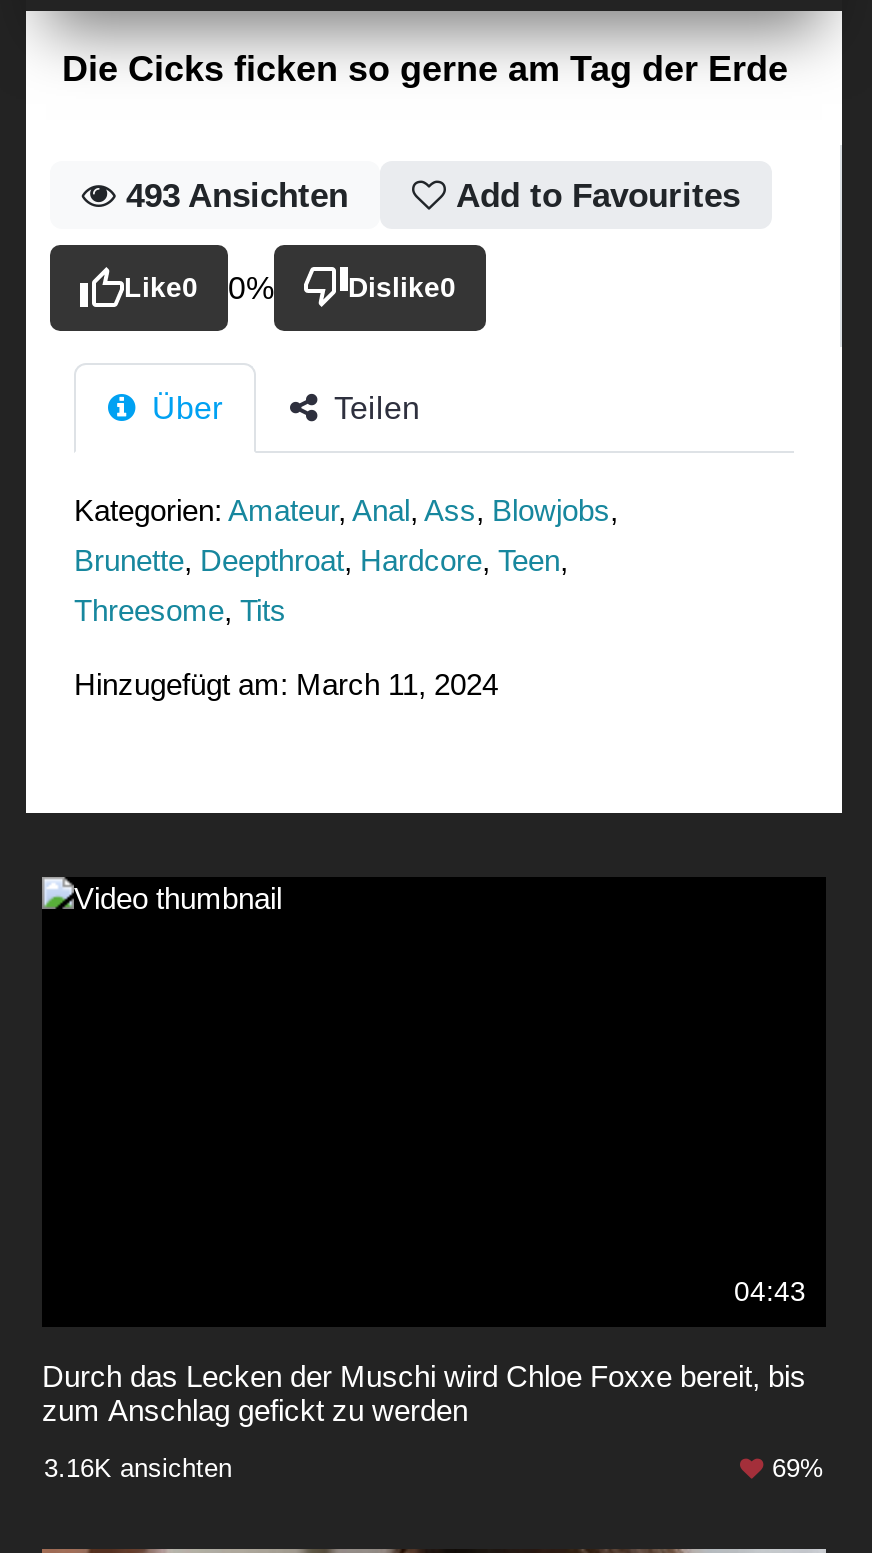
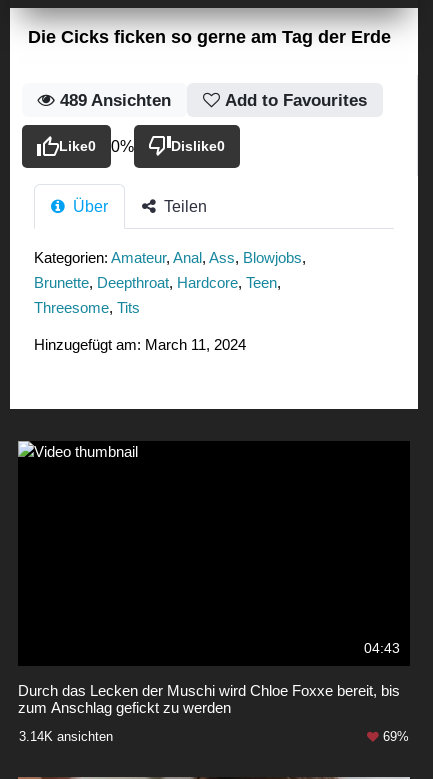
- 493 Ansichten
+ 489 Ansichten

- 3.16K ansichten
+ 3.14K ansichten
